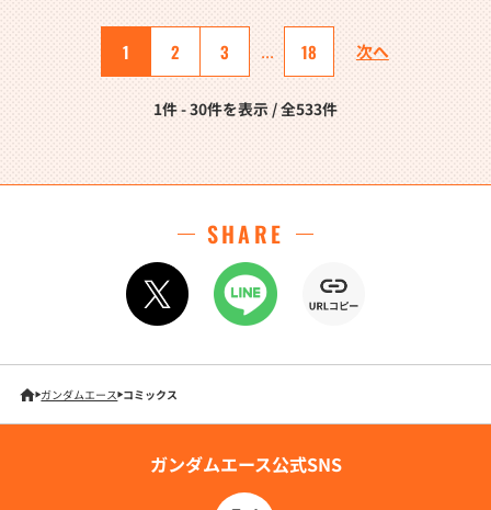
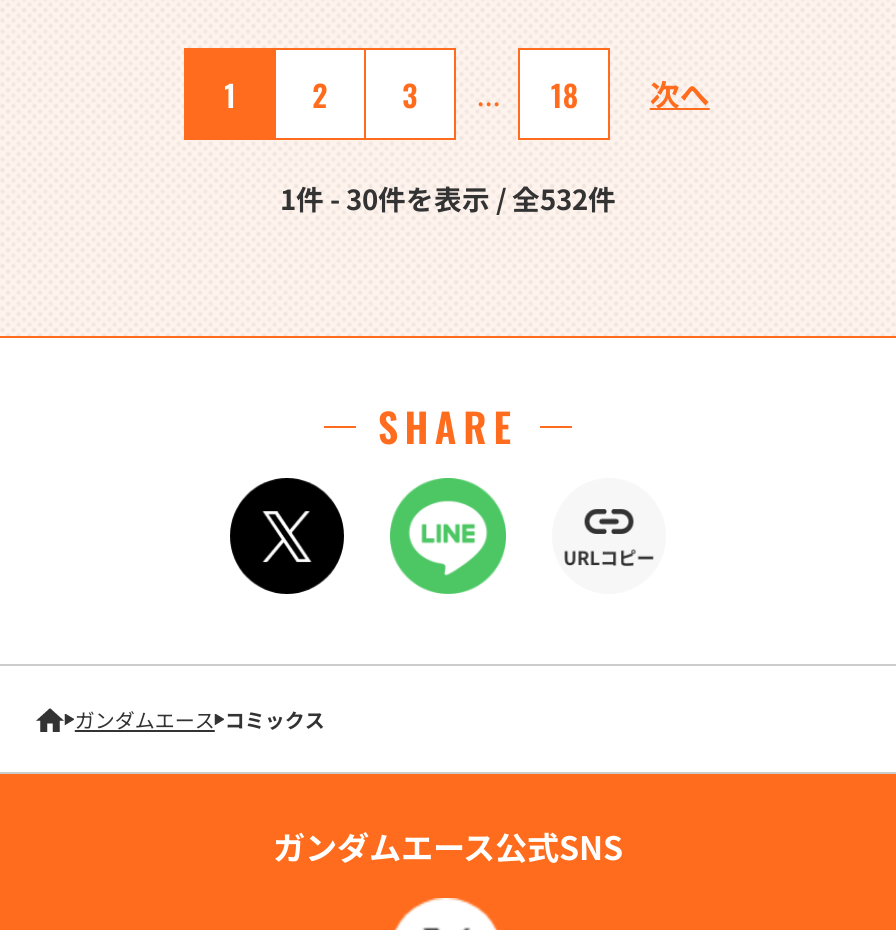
- 1件 - 30件を表示 / 全533件
+ 1件 - 30件を表示 / 全532件
